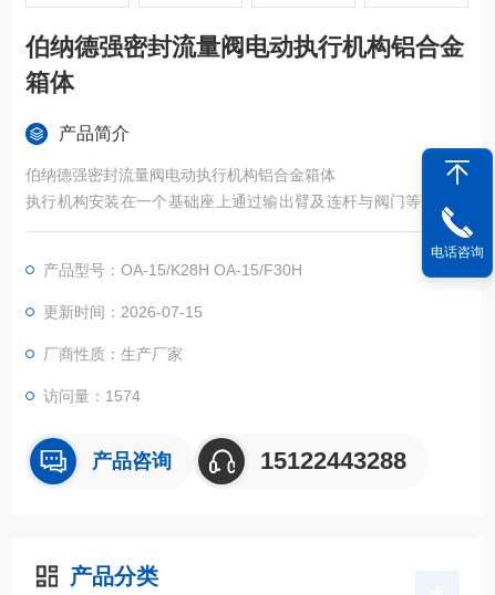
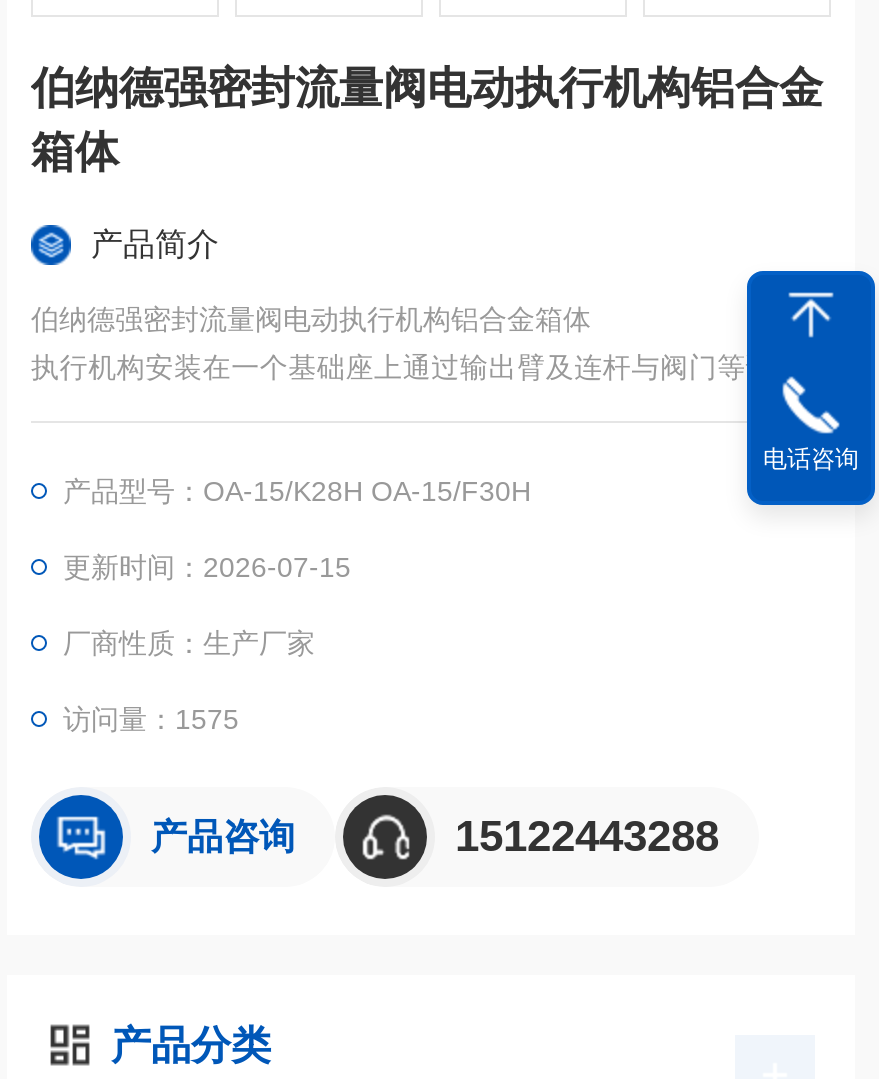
- 访问量：1574
+ 访问量：1575
